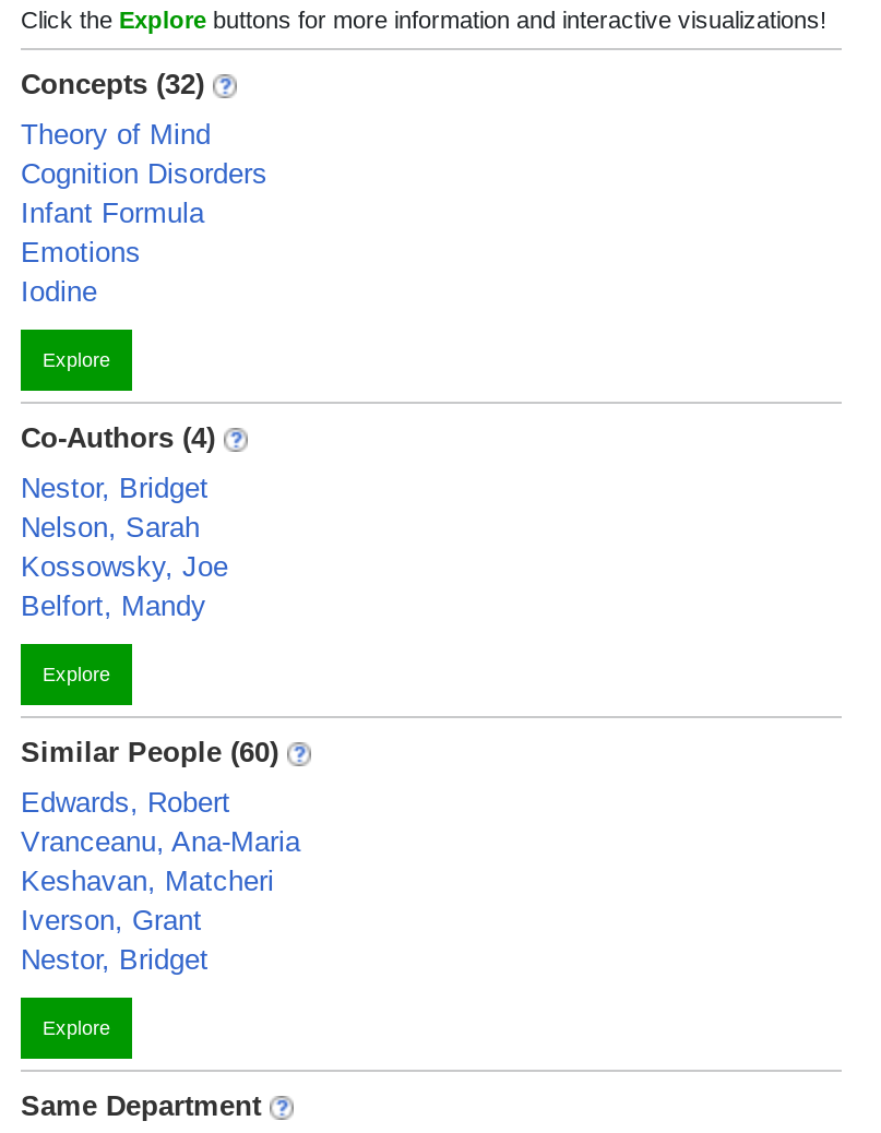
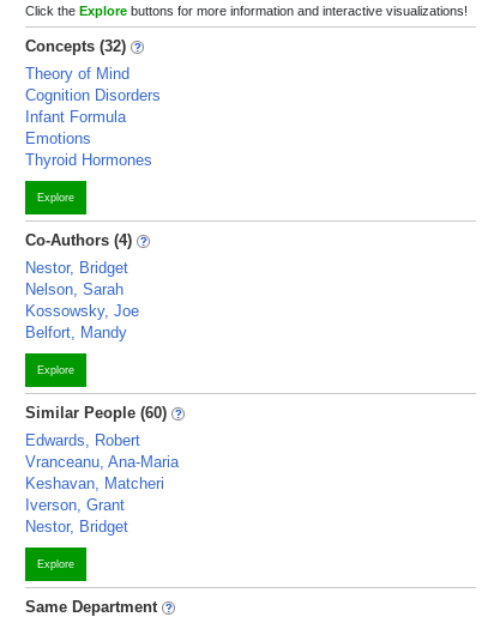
- Iodine
+ Thyroid Hormones
